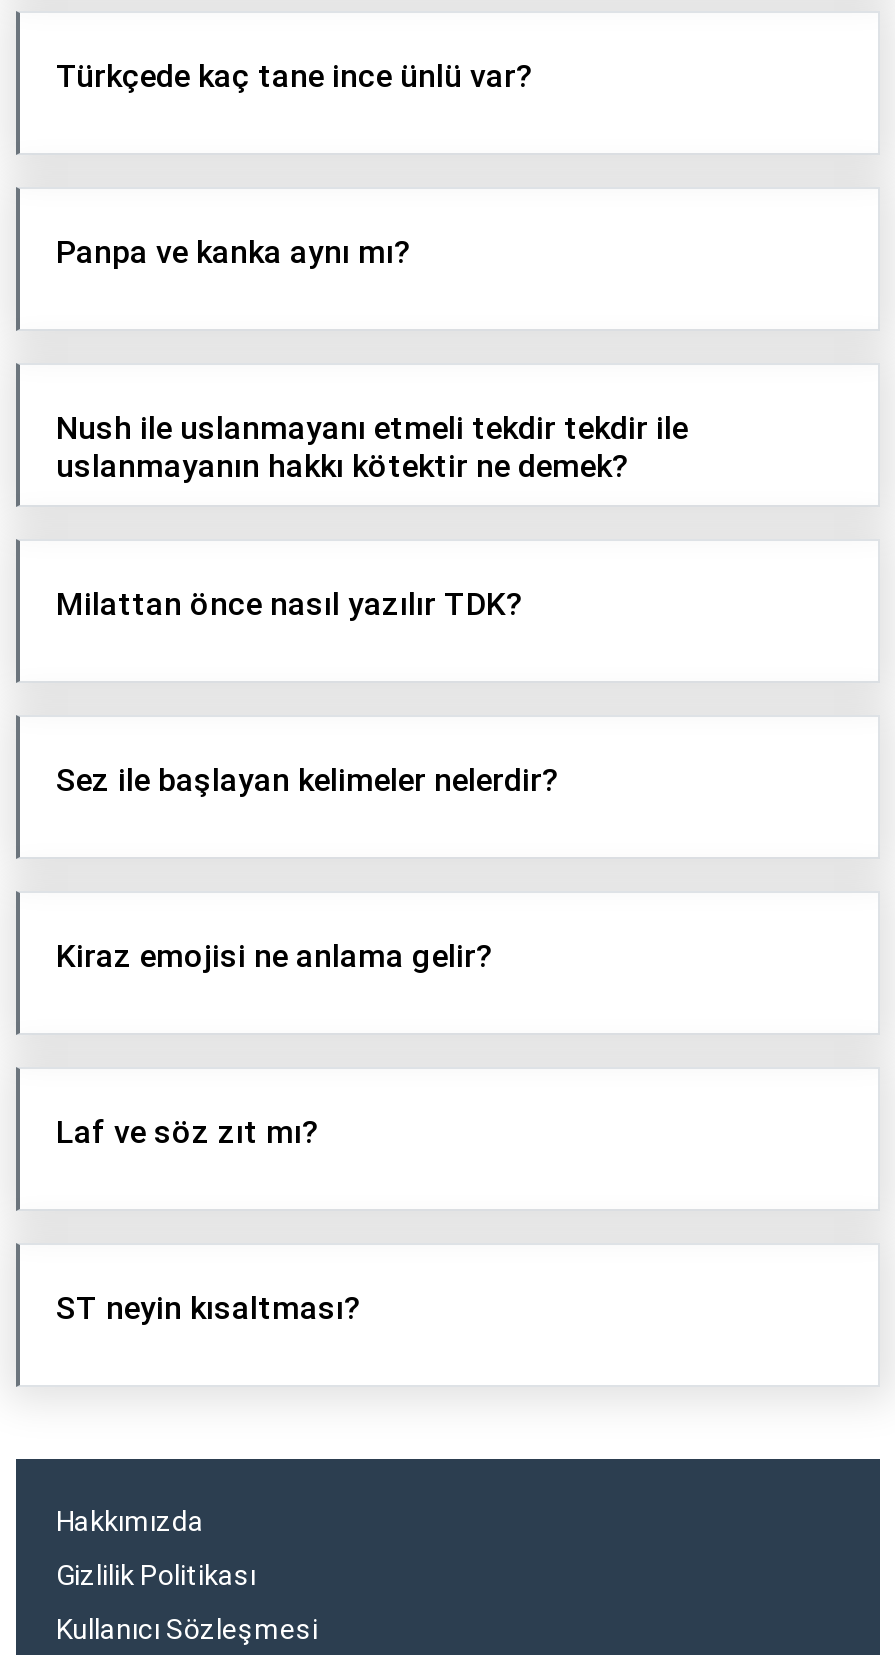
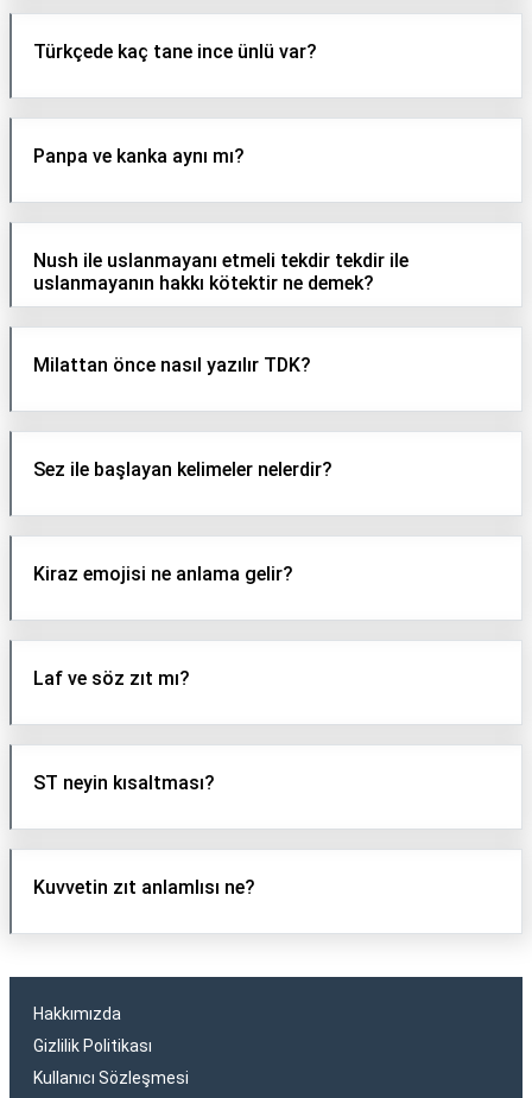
+ Kuvvetin zıt anlamlısı ne?
